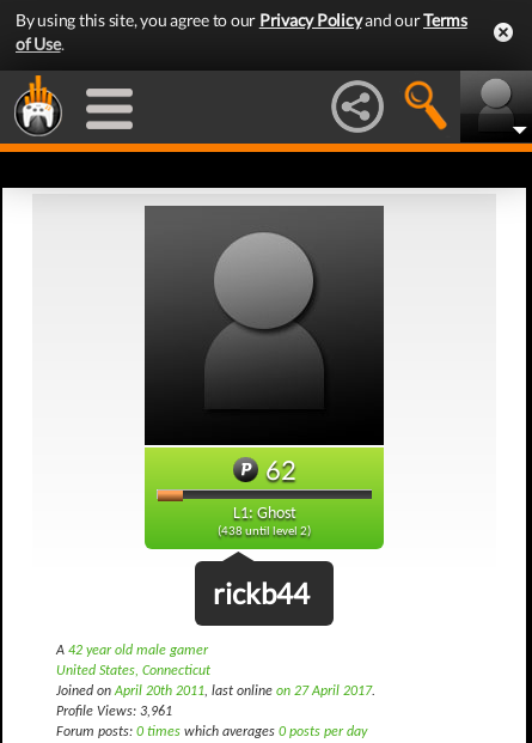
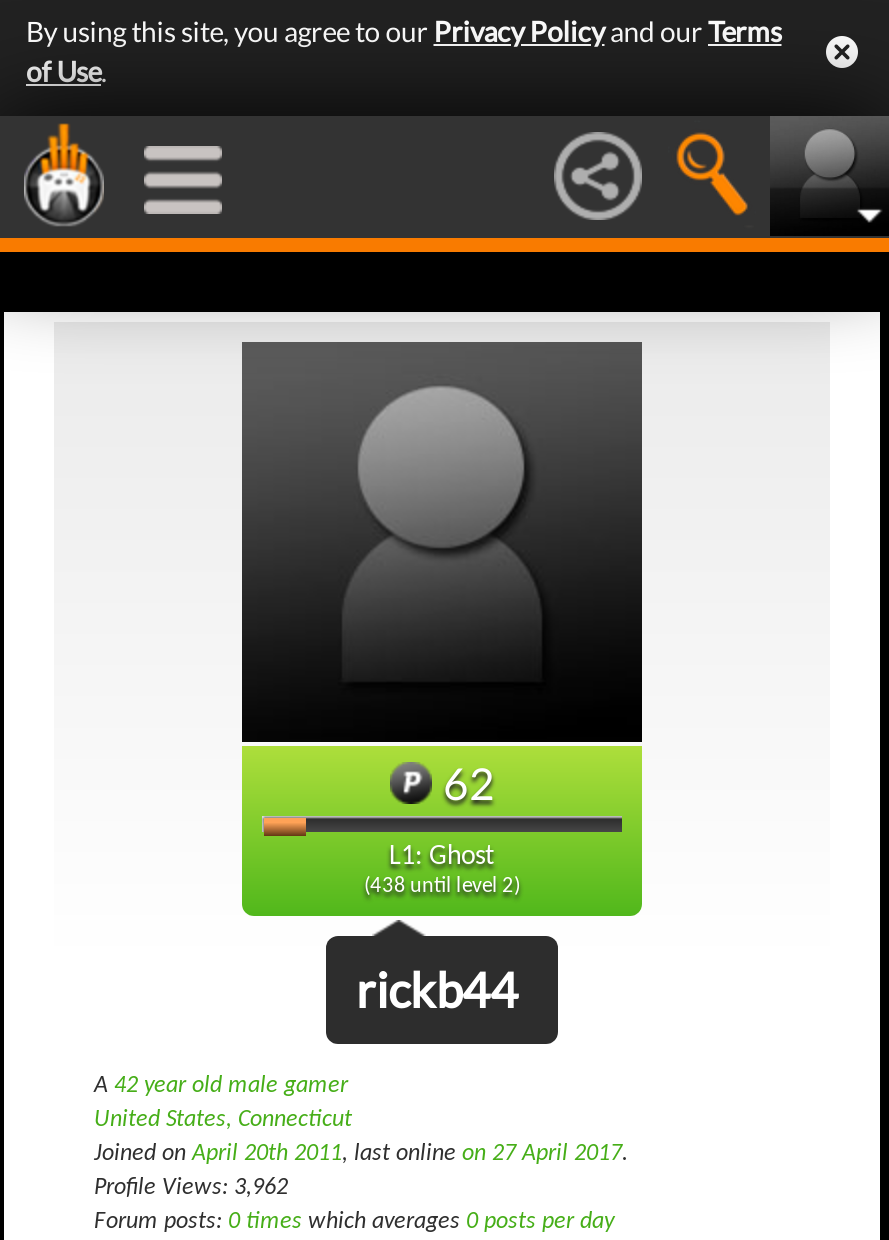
- Profile Views: 3,961
+ Profile Views: 3,962
